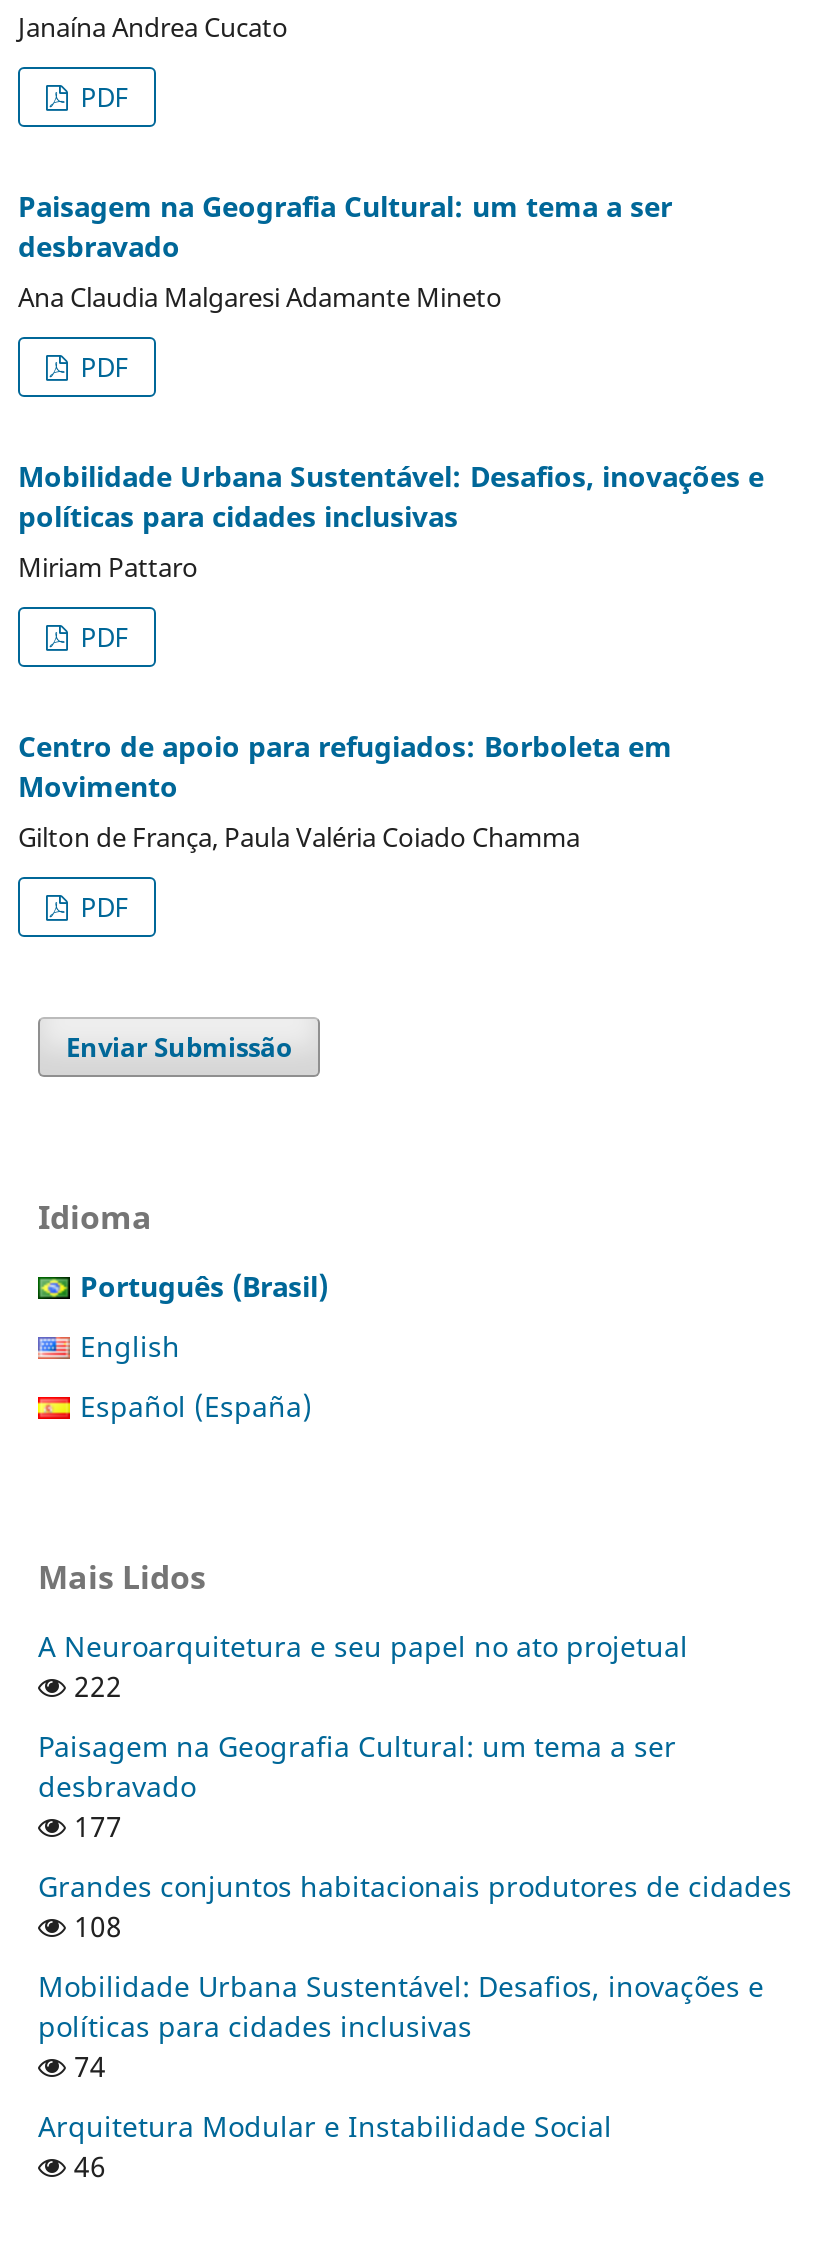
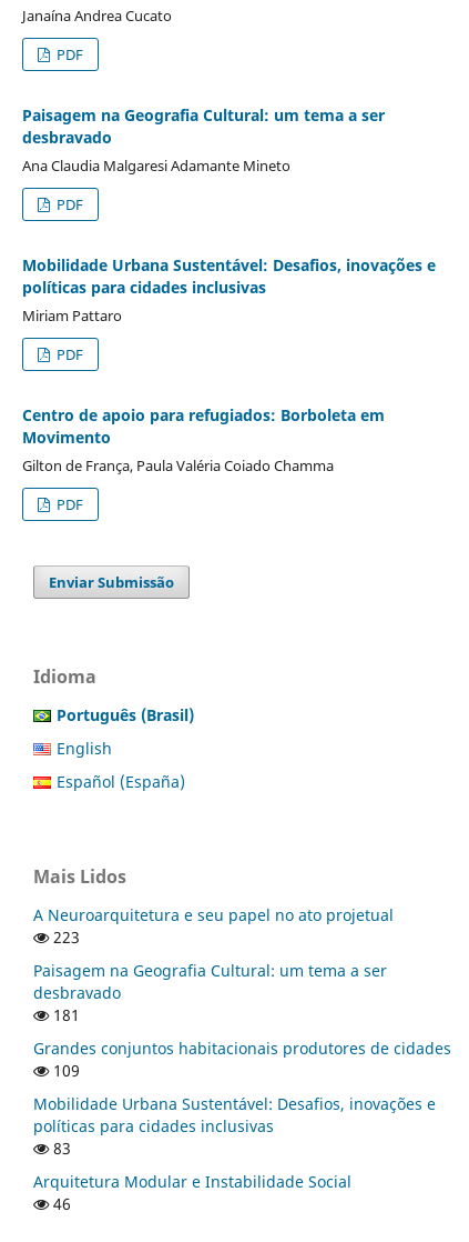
- 222
+ 223

- 177
+ 181

- 108
+ 109

- 74
+ 83
